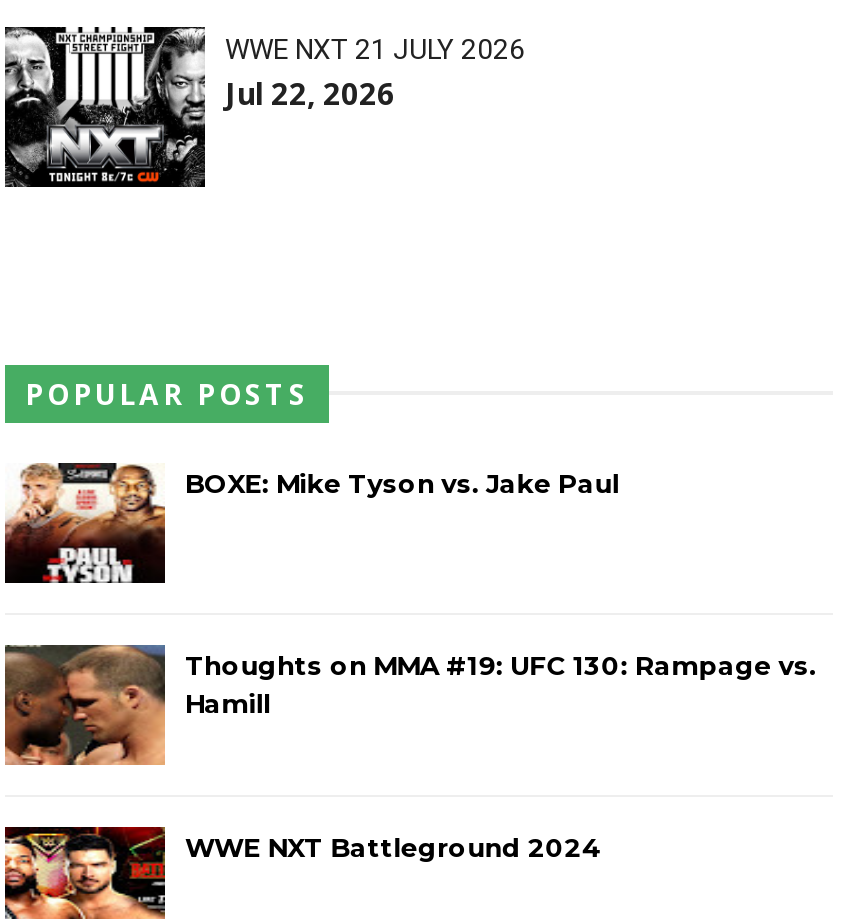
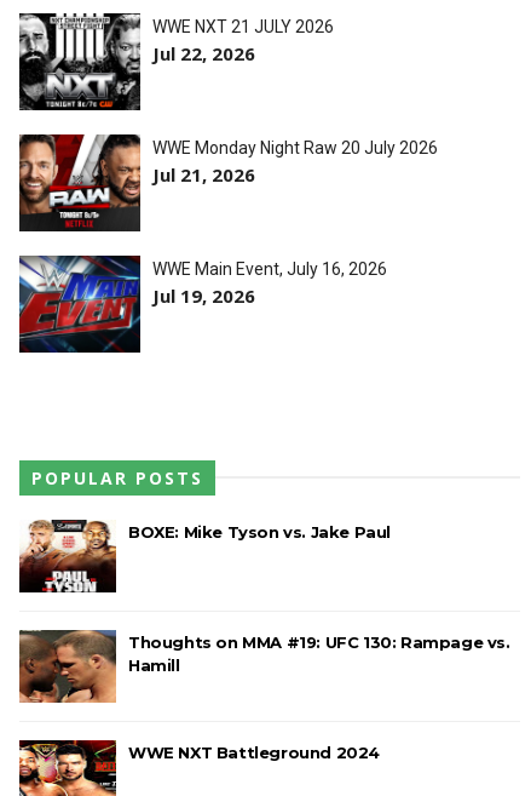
+ [image]
+ WWE Monday Night Raw 20 July 2026
+ Jul 21, 2026

+ [image]
+ WWE Main Event, July 16, 2026
+ Jul 19, 2026
